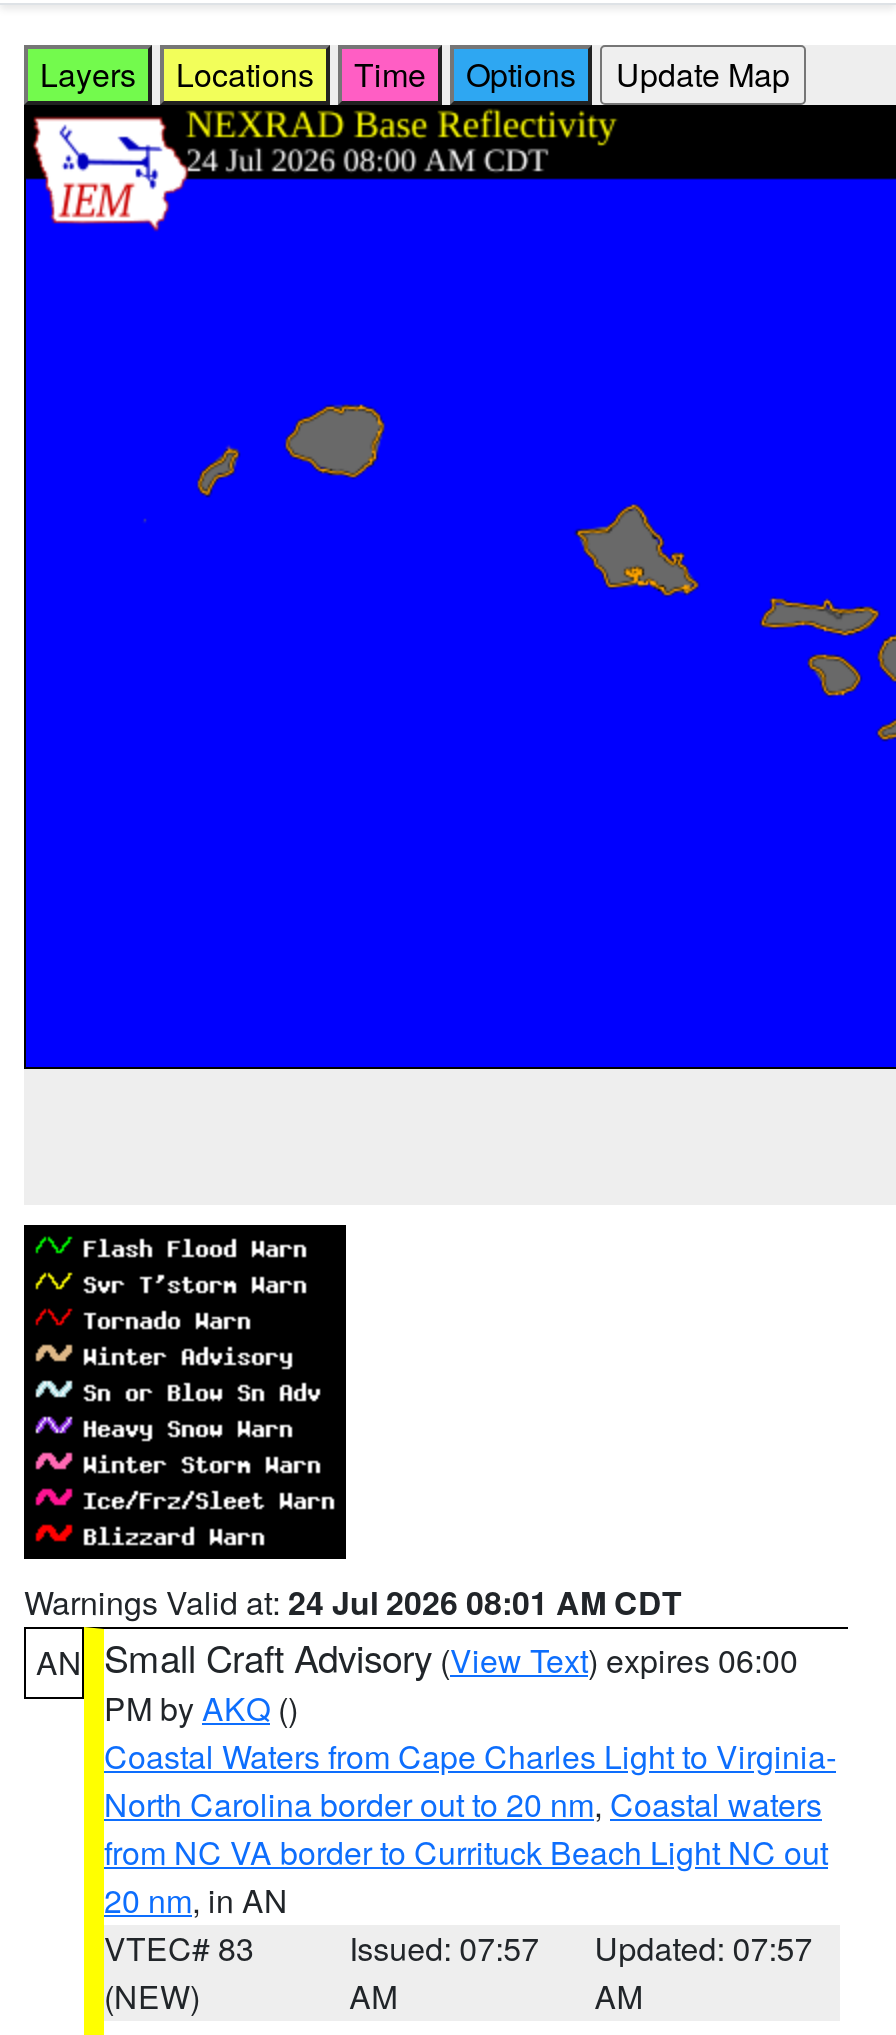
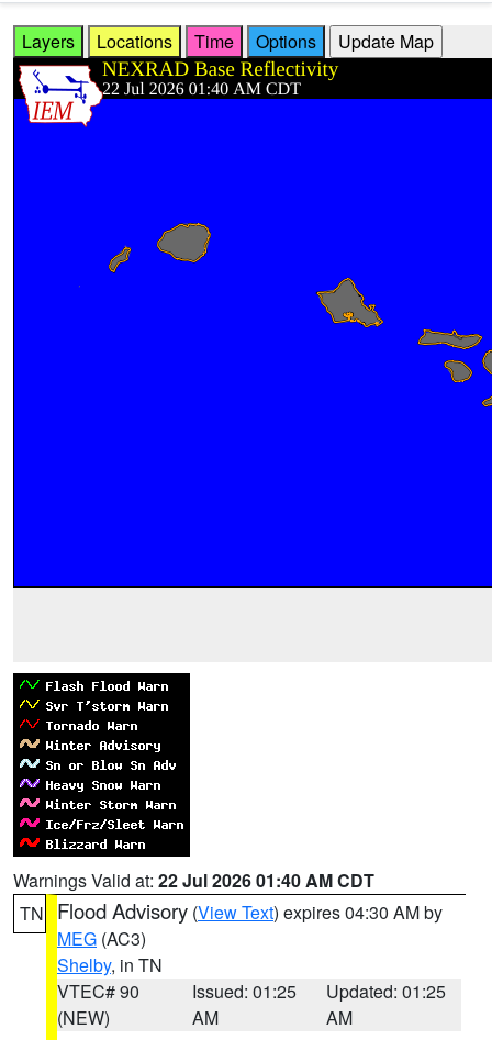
- Warnings Valid at: 24 Jul 2026 08:01 AM CDT
- AN Small Craft Advisory (View Text) expires 06:00
- PM by AKQ ()
- Coastal Waters from Cape Charles Light to Virginia-
- North Carolina border out to 20 nm, Coastal waters
- from NC VA border to Currituck Beach Light NC out
- 20 nm, in AN
- VTEC# 83
+ Warnings Valid at: 22 Jul 2026 01:40 AM CDT
+ TN Flood Advisory (View Text) expires 04:30 AM by
+ MEG (AC3)
+ Shelby, in TN
+ VTEC# 90

- Issued: 07:57
+ Issued: 01:25

- Updated: 07:57
+ Updated: 01:25
